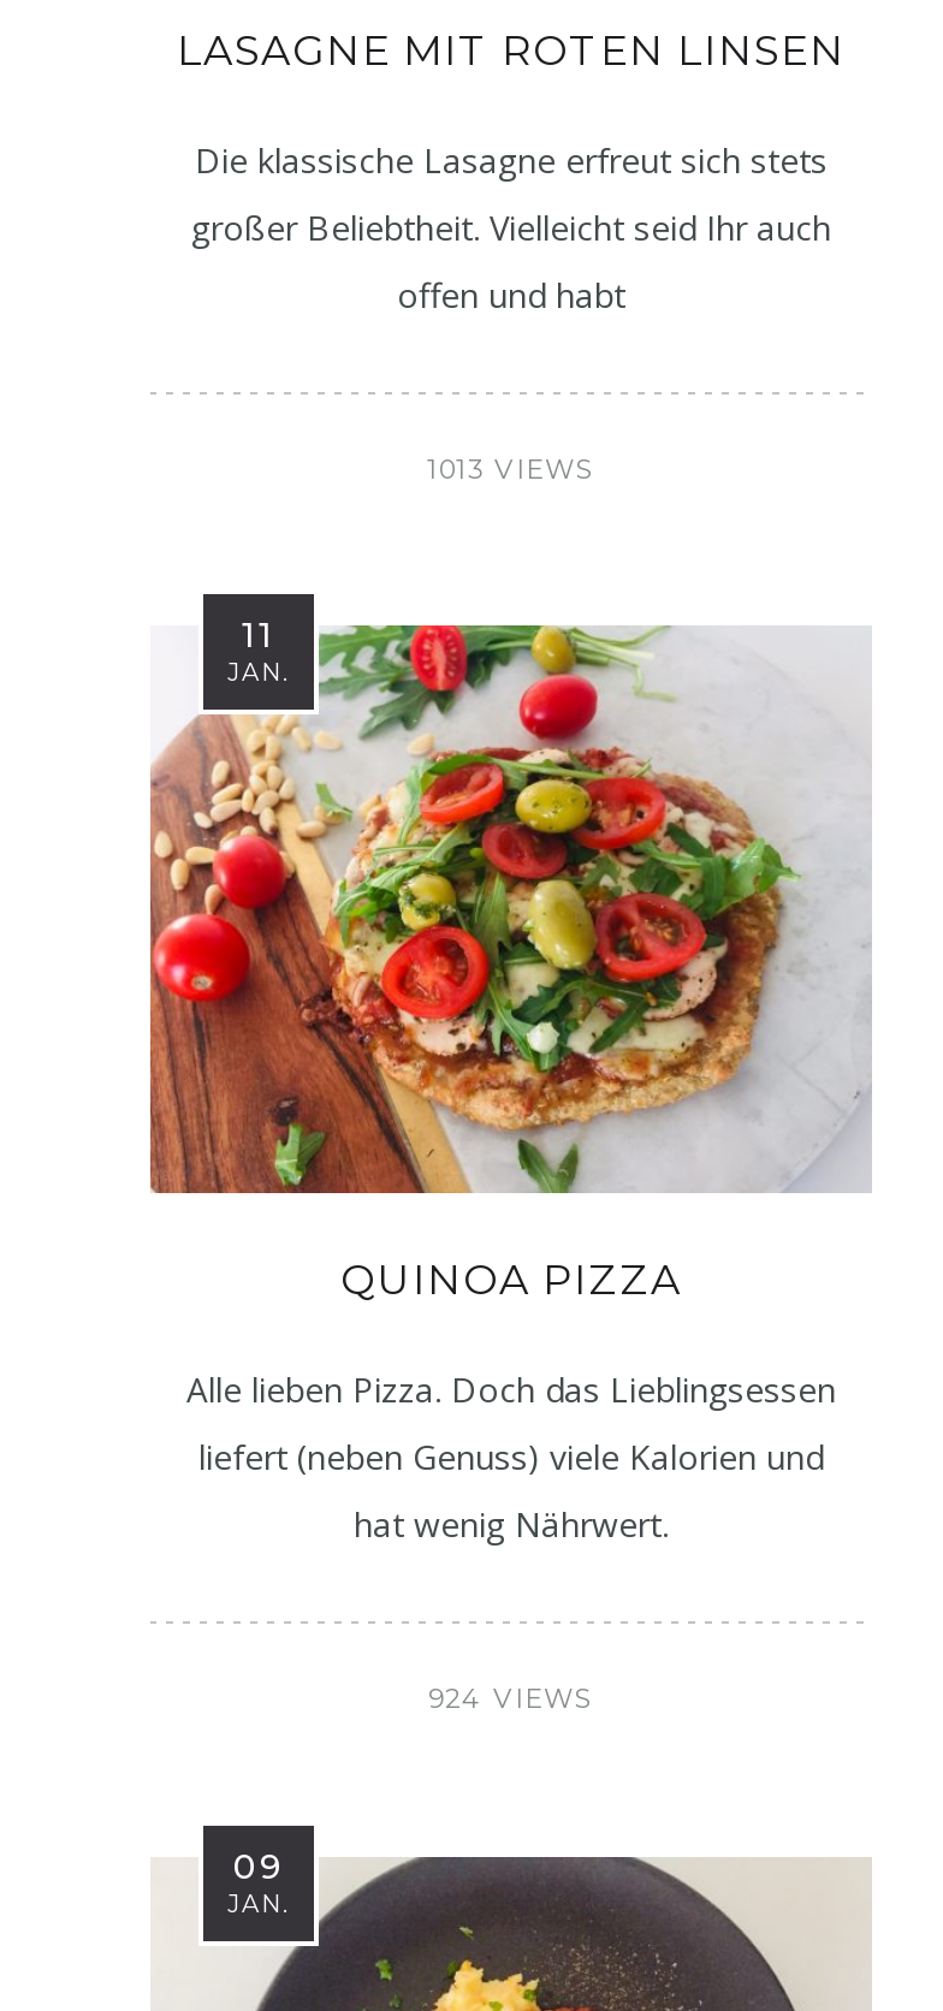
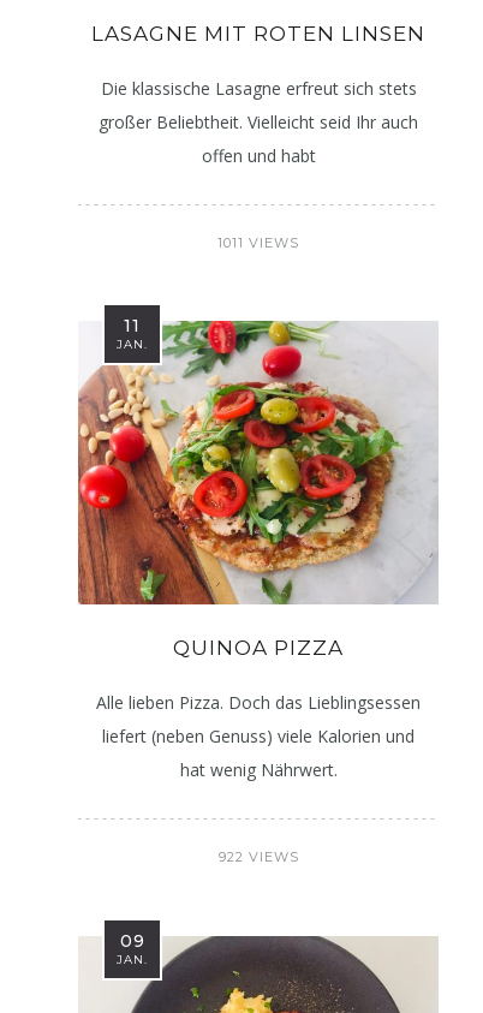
- 1013 VIEWS
+ 1011 VIEWS

- 924 VIEWS
+ 922 VIEWS
